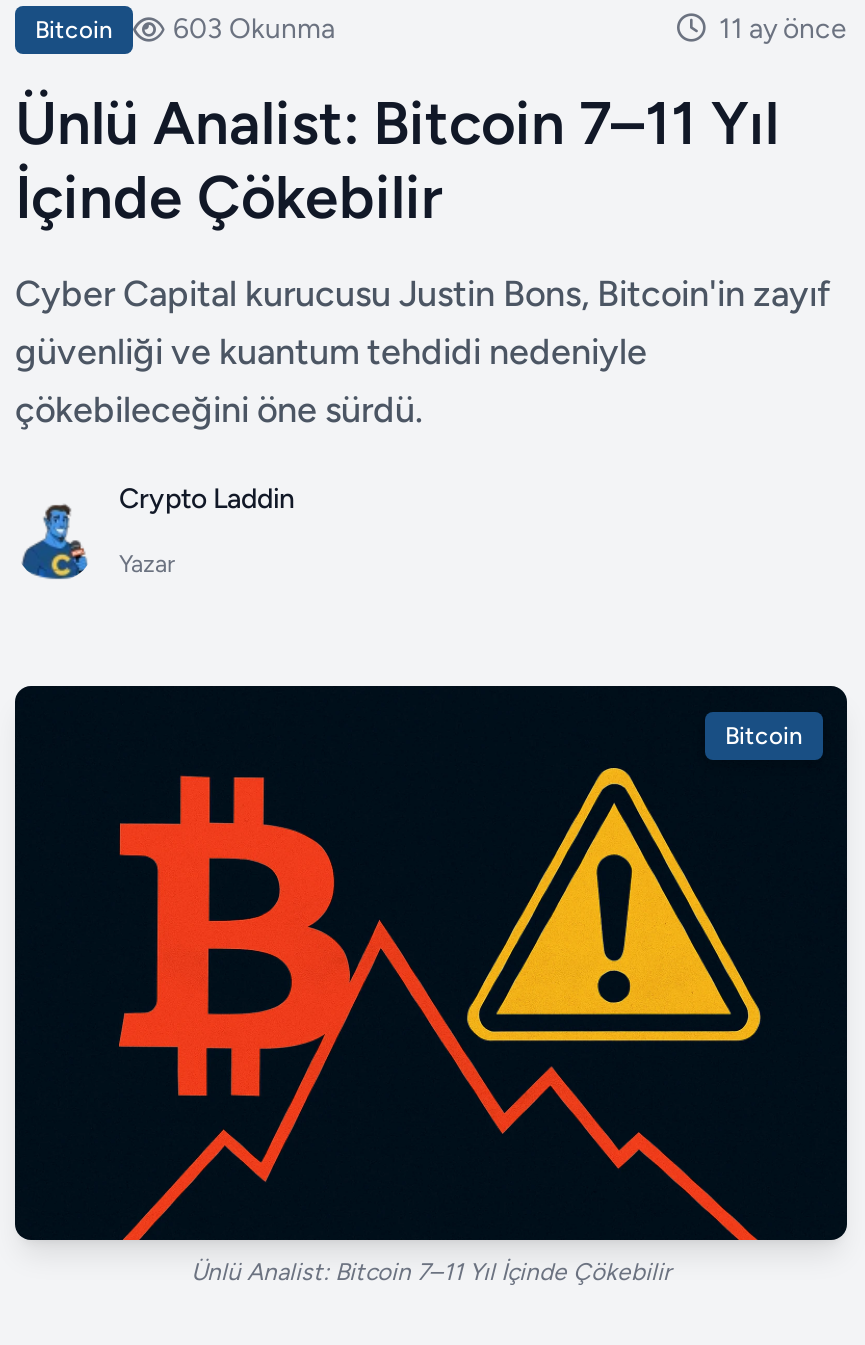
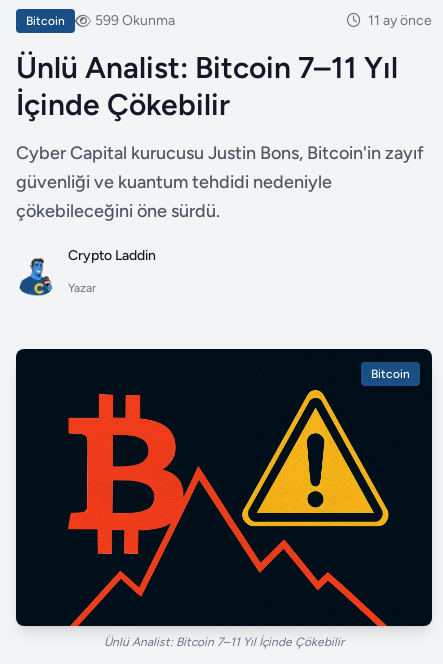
- 603 Okunma
+ 599 Okunma
